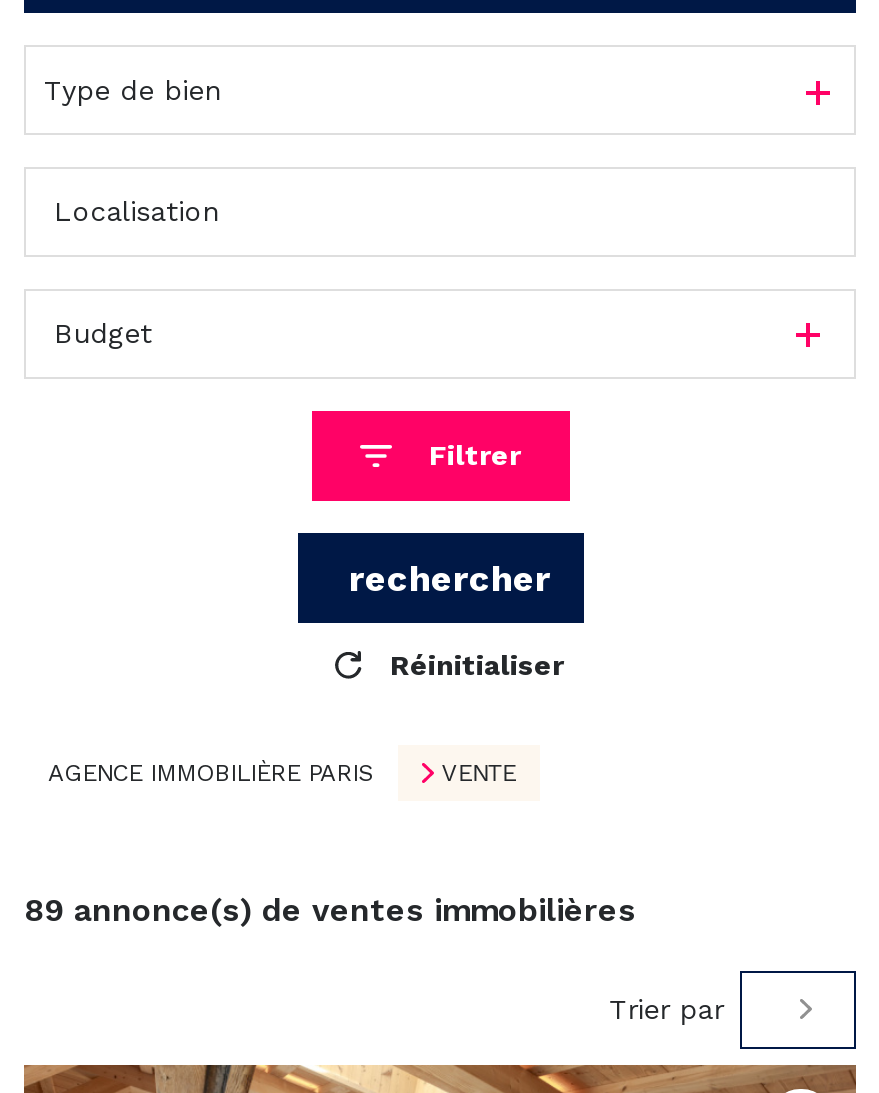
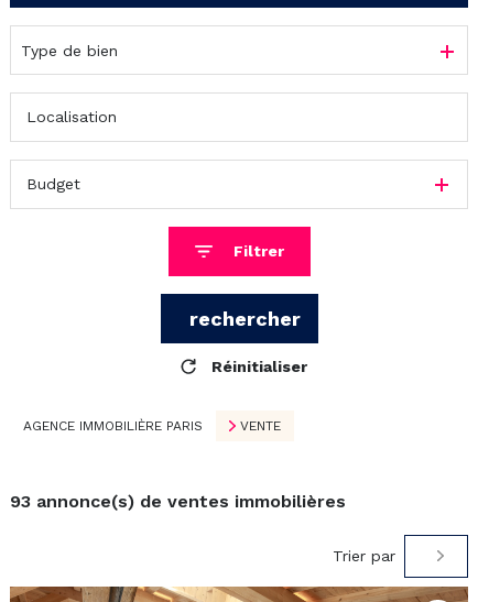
- 89 annonce(s) de ventes immobilières
+ 93 annonce(s) de ventes immobilières
